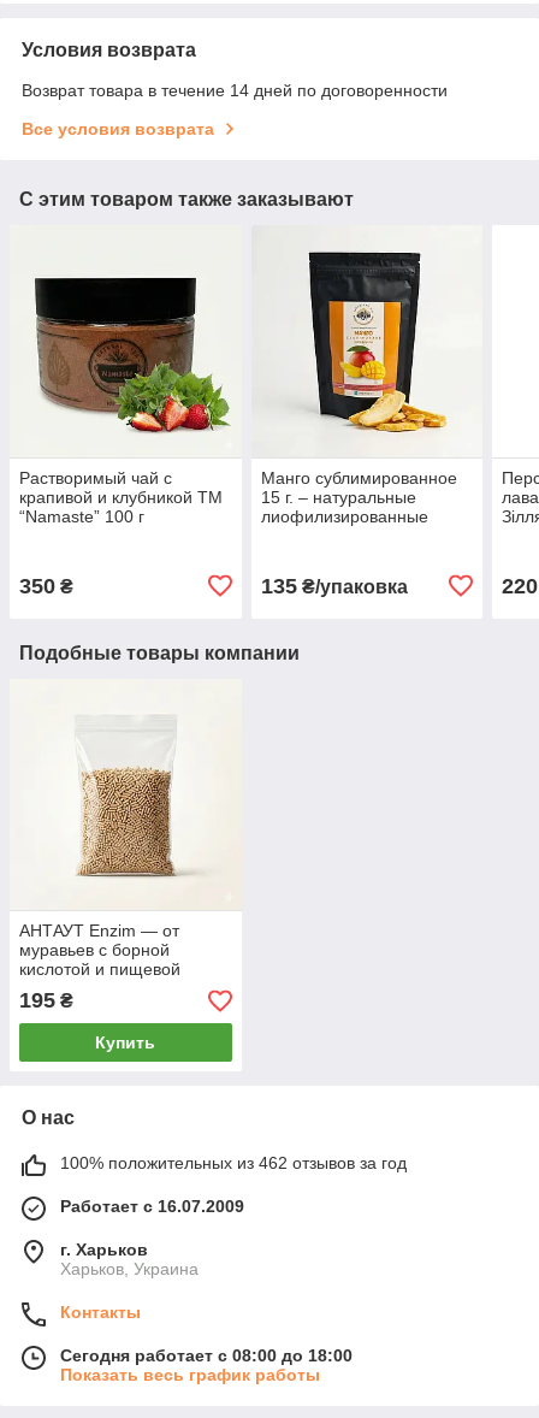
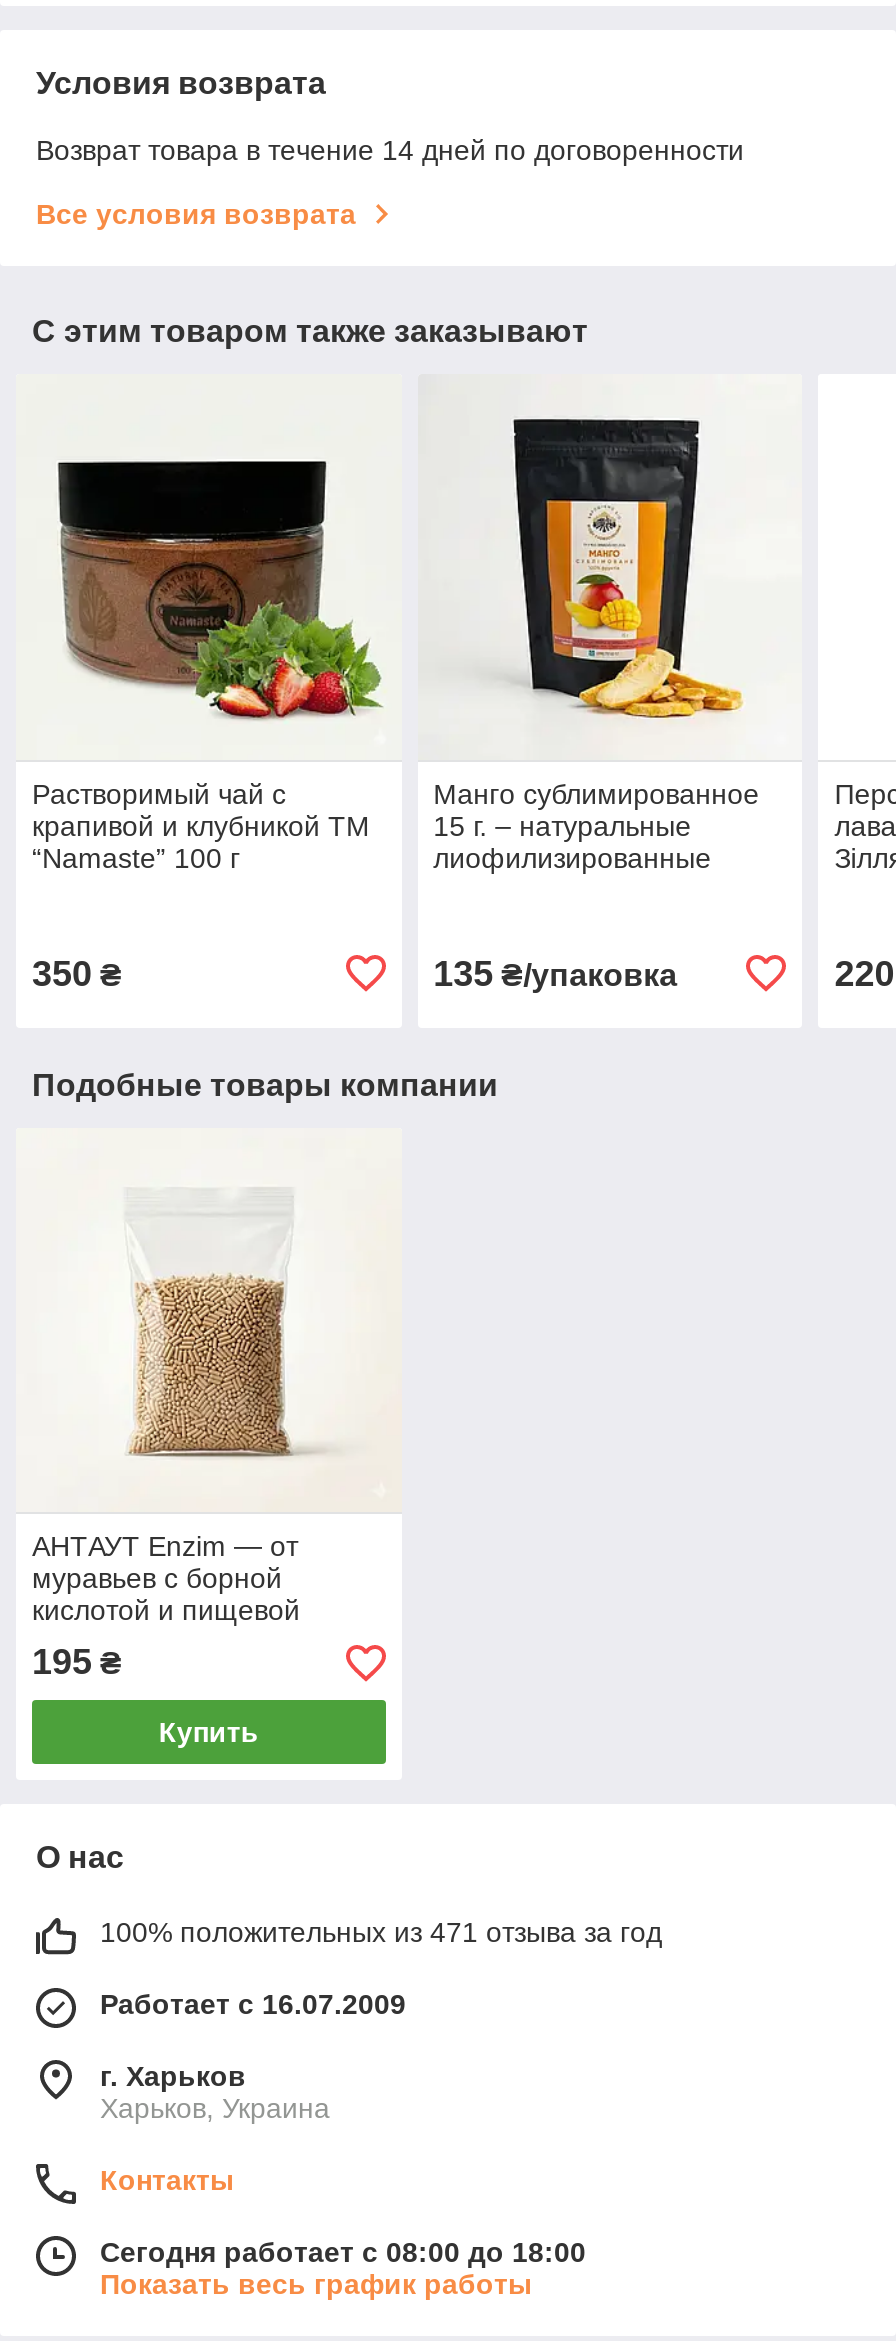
- 100% положительных из 462 отзывов за год
+ 100% положительных из 471 отзыва за год
